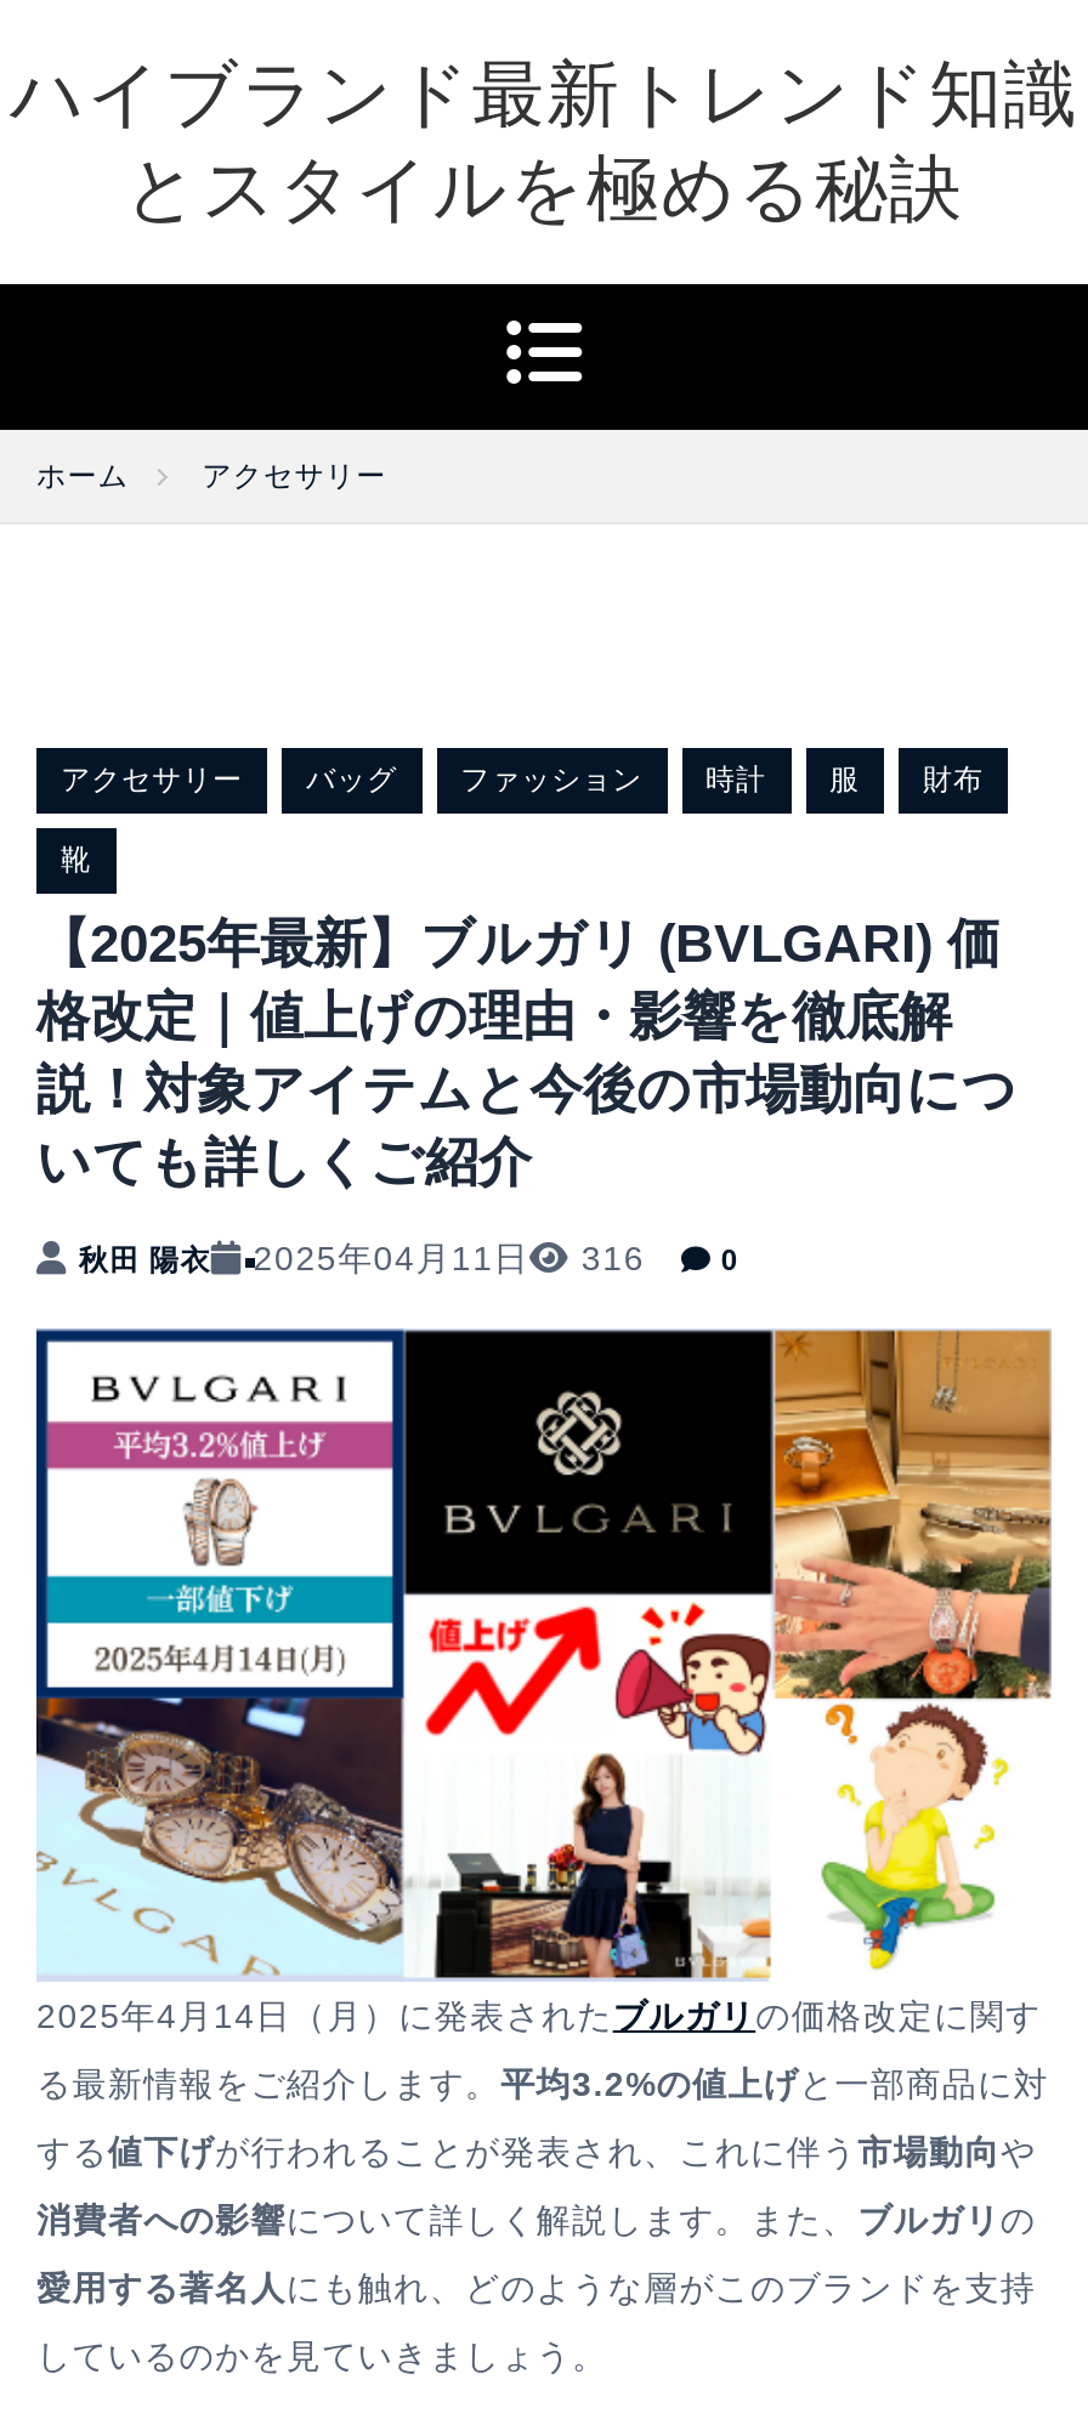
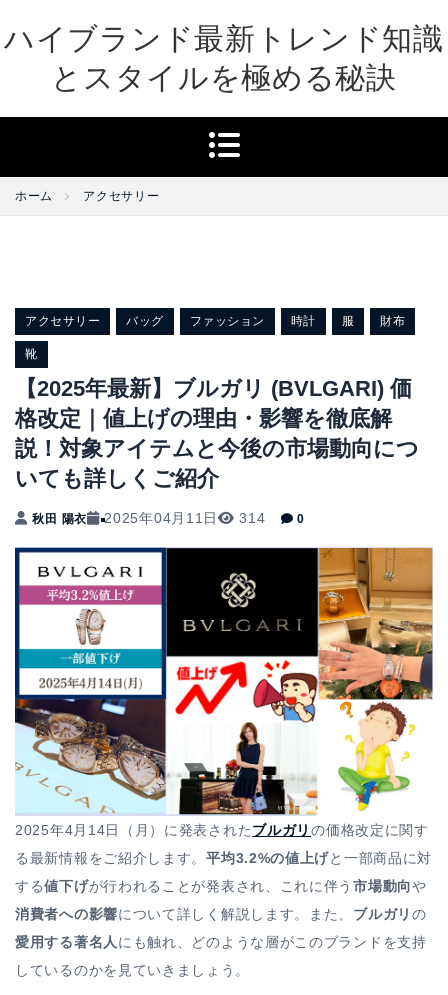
- 秋田 陽衣 2025年04月11日 316 0
+ 秋田 陽衣 2025年04月11日 314 0
